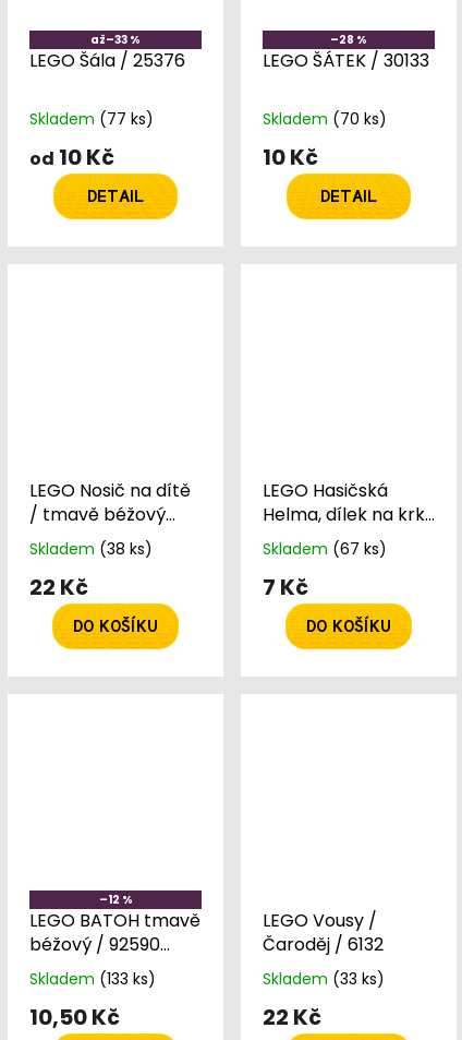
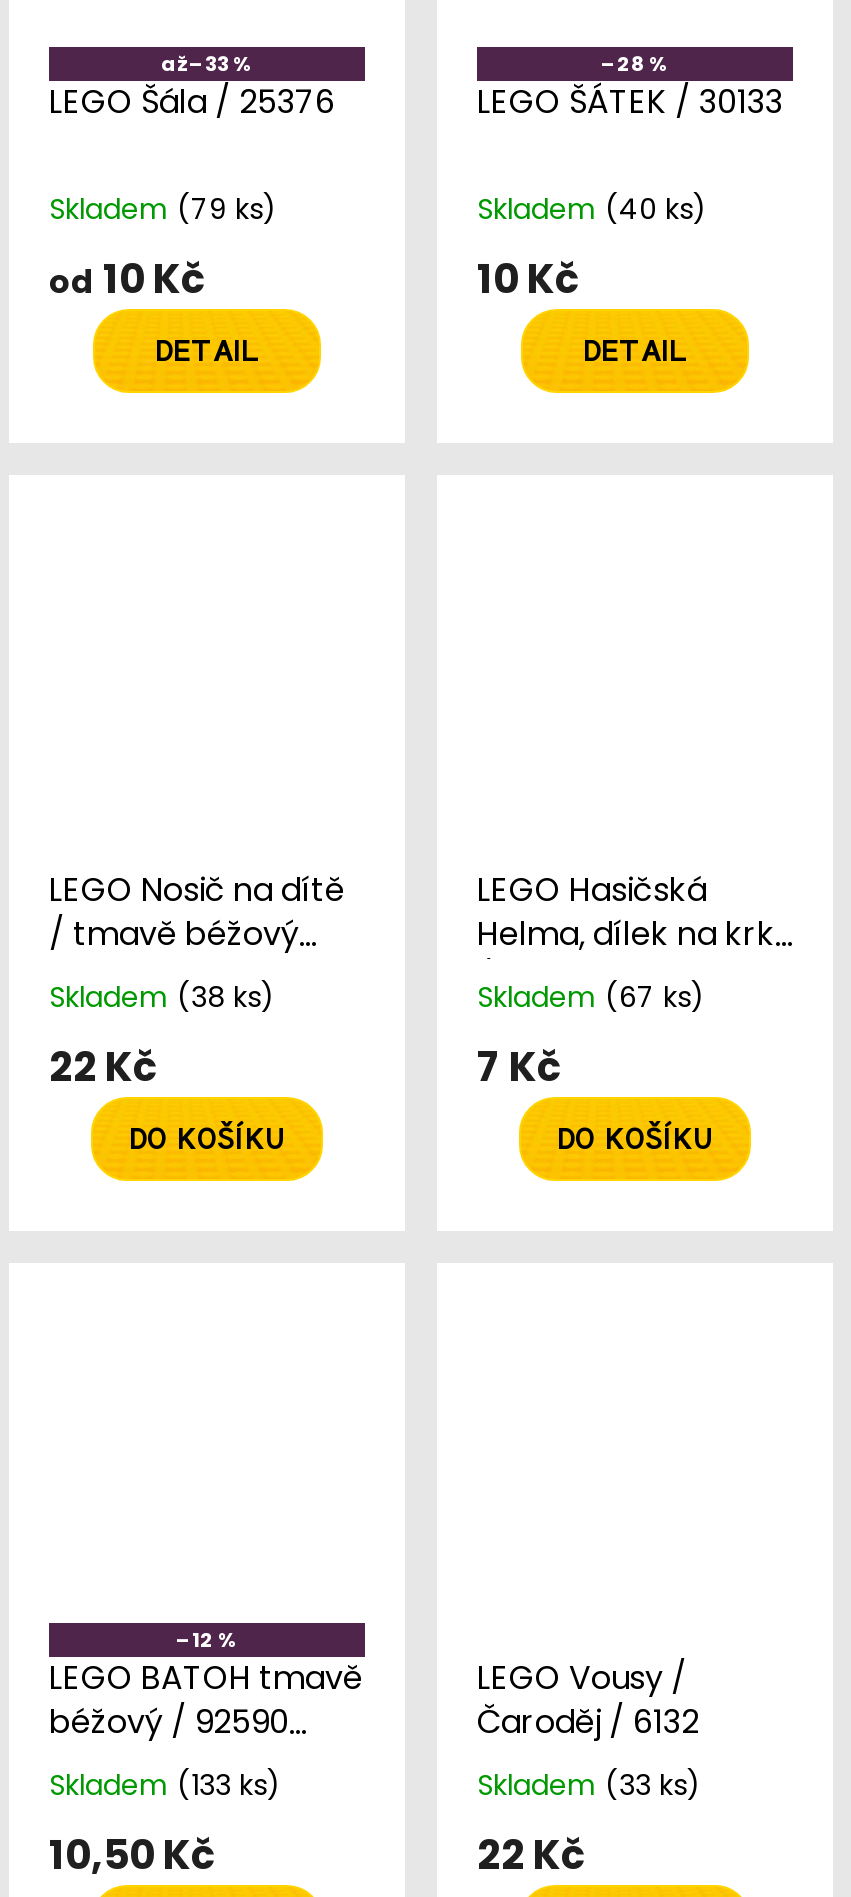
- Skladem (77 ks)
+ Skladem (79 ks)

- Skladem (70 ks)
+ Skladem (40 ks)
